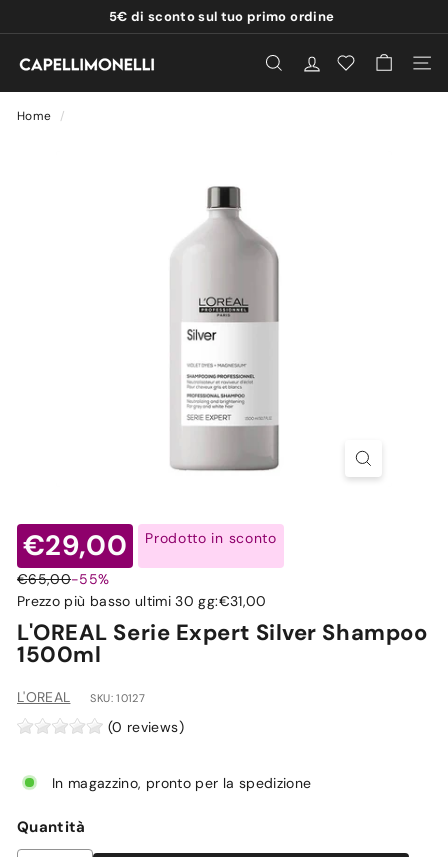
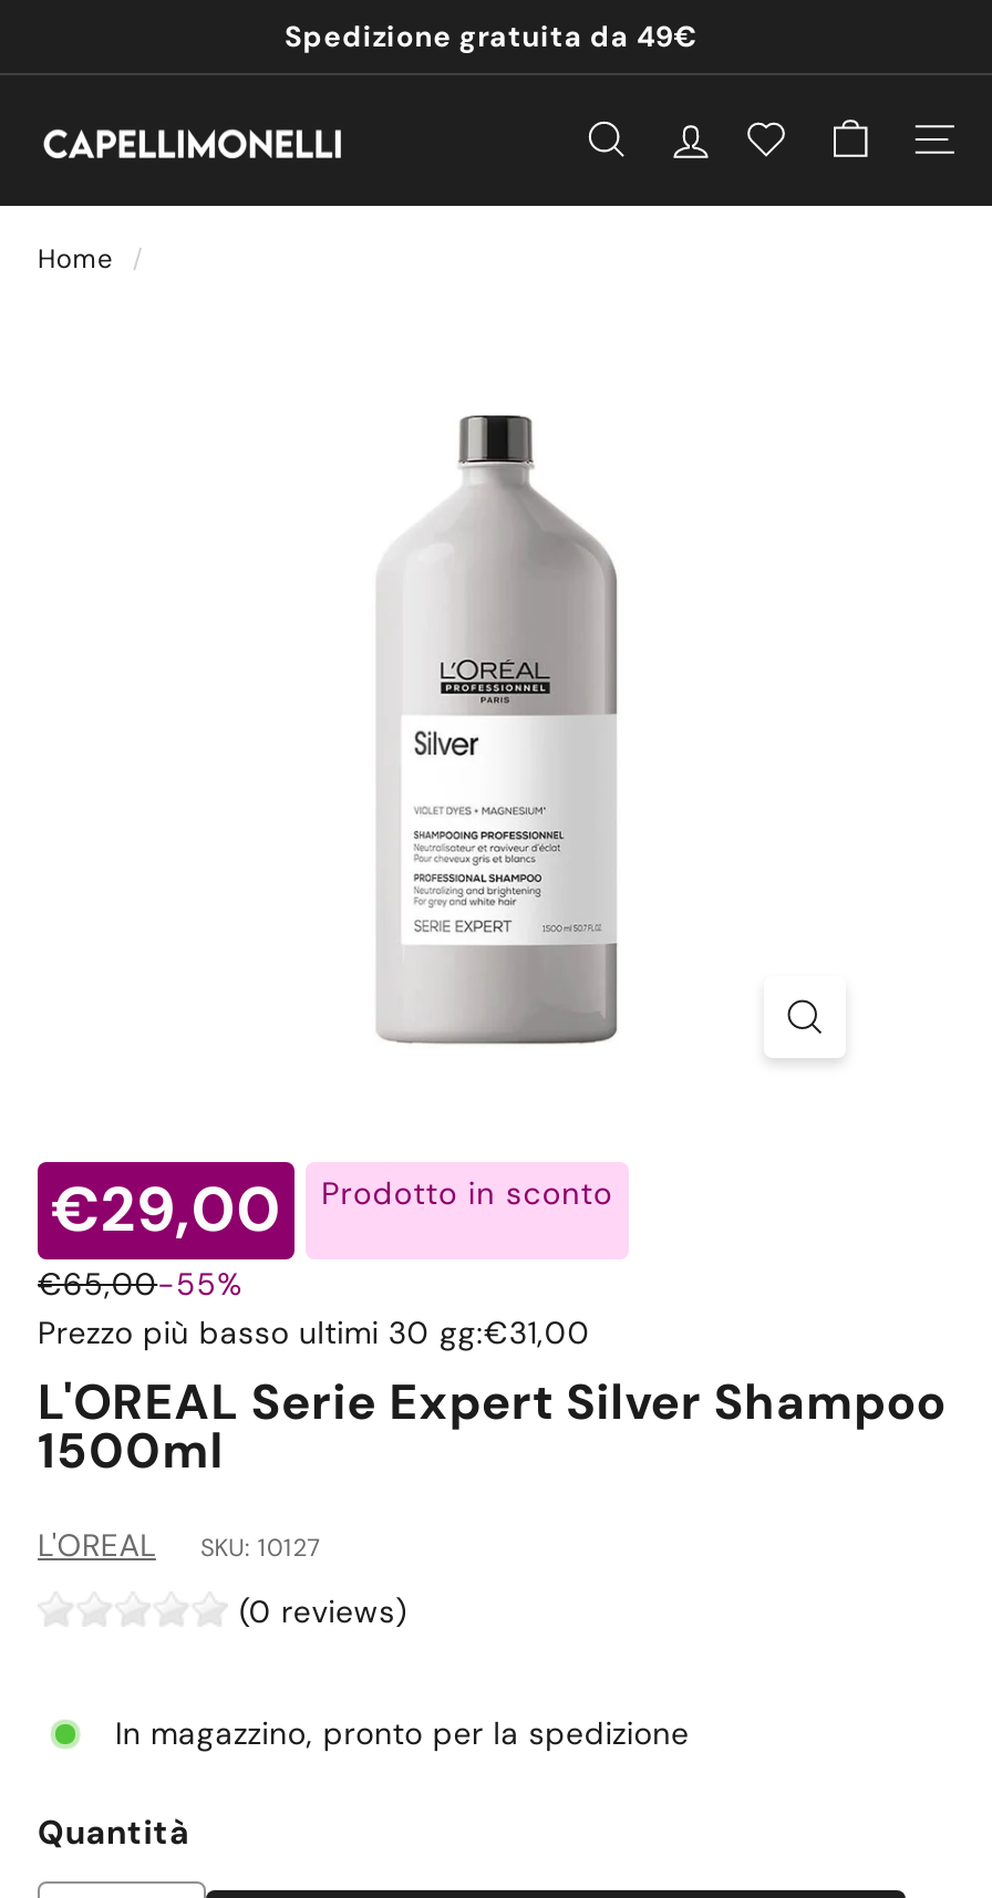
- 5€ di sconto sul tuo primo ordine
+ Spedizione gratuita da 49€
